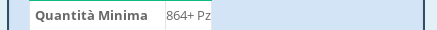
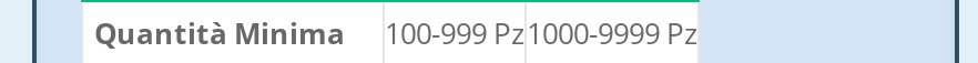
- Quantità Minima 864+ Pz
+ Quantità Minima 100-999 Pz1000-9999 Pz
